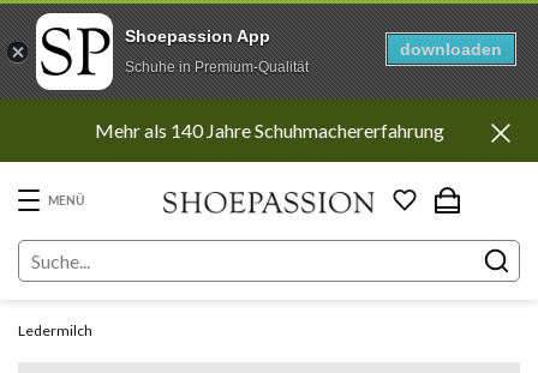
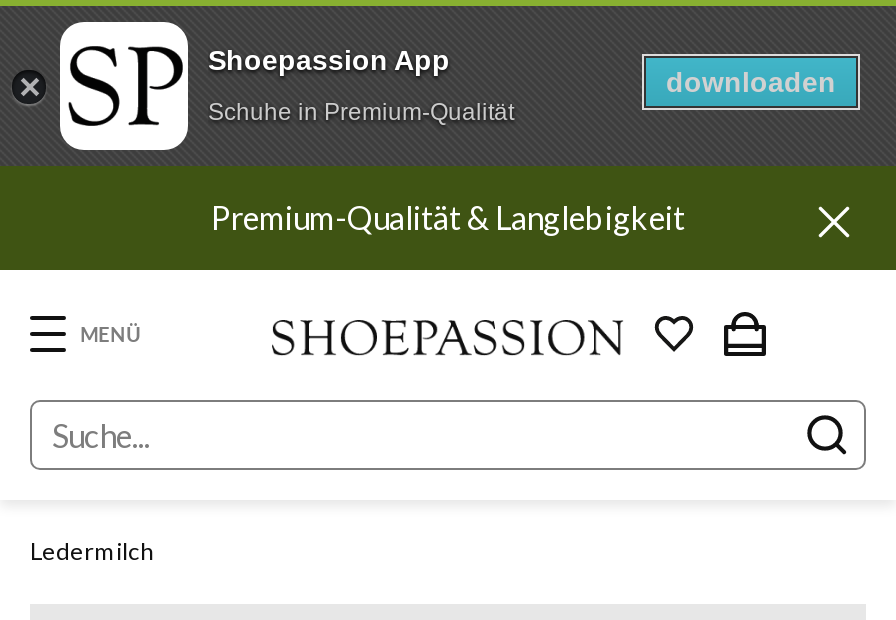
- Mehr als 140 Jahre Schuhmachererfahrung
+ Premium-Qualität & Langlebigkeit
